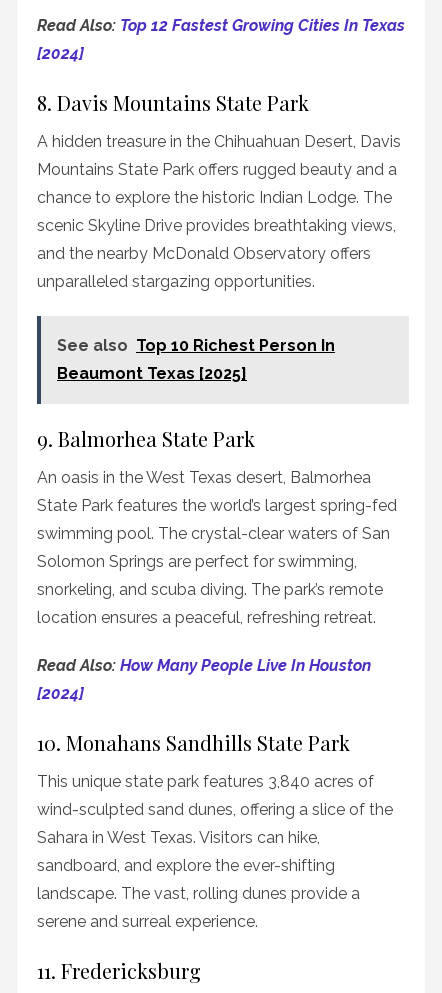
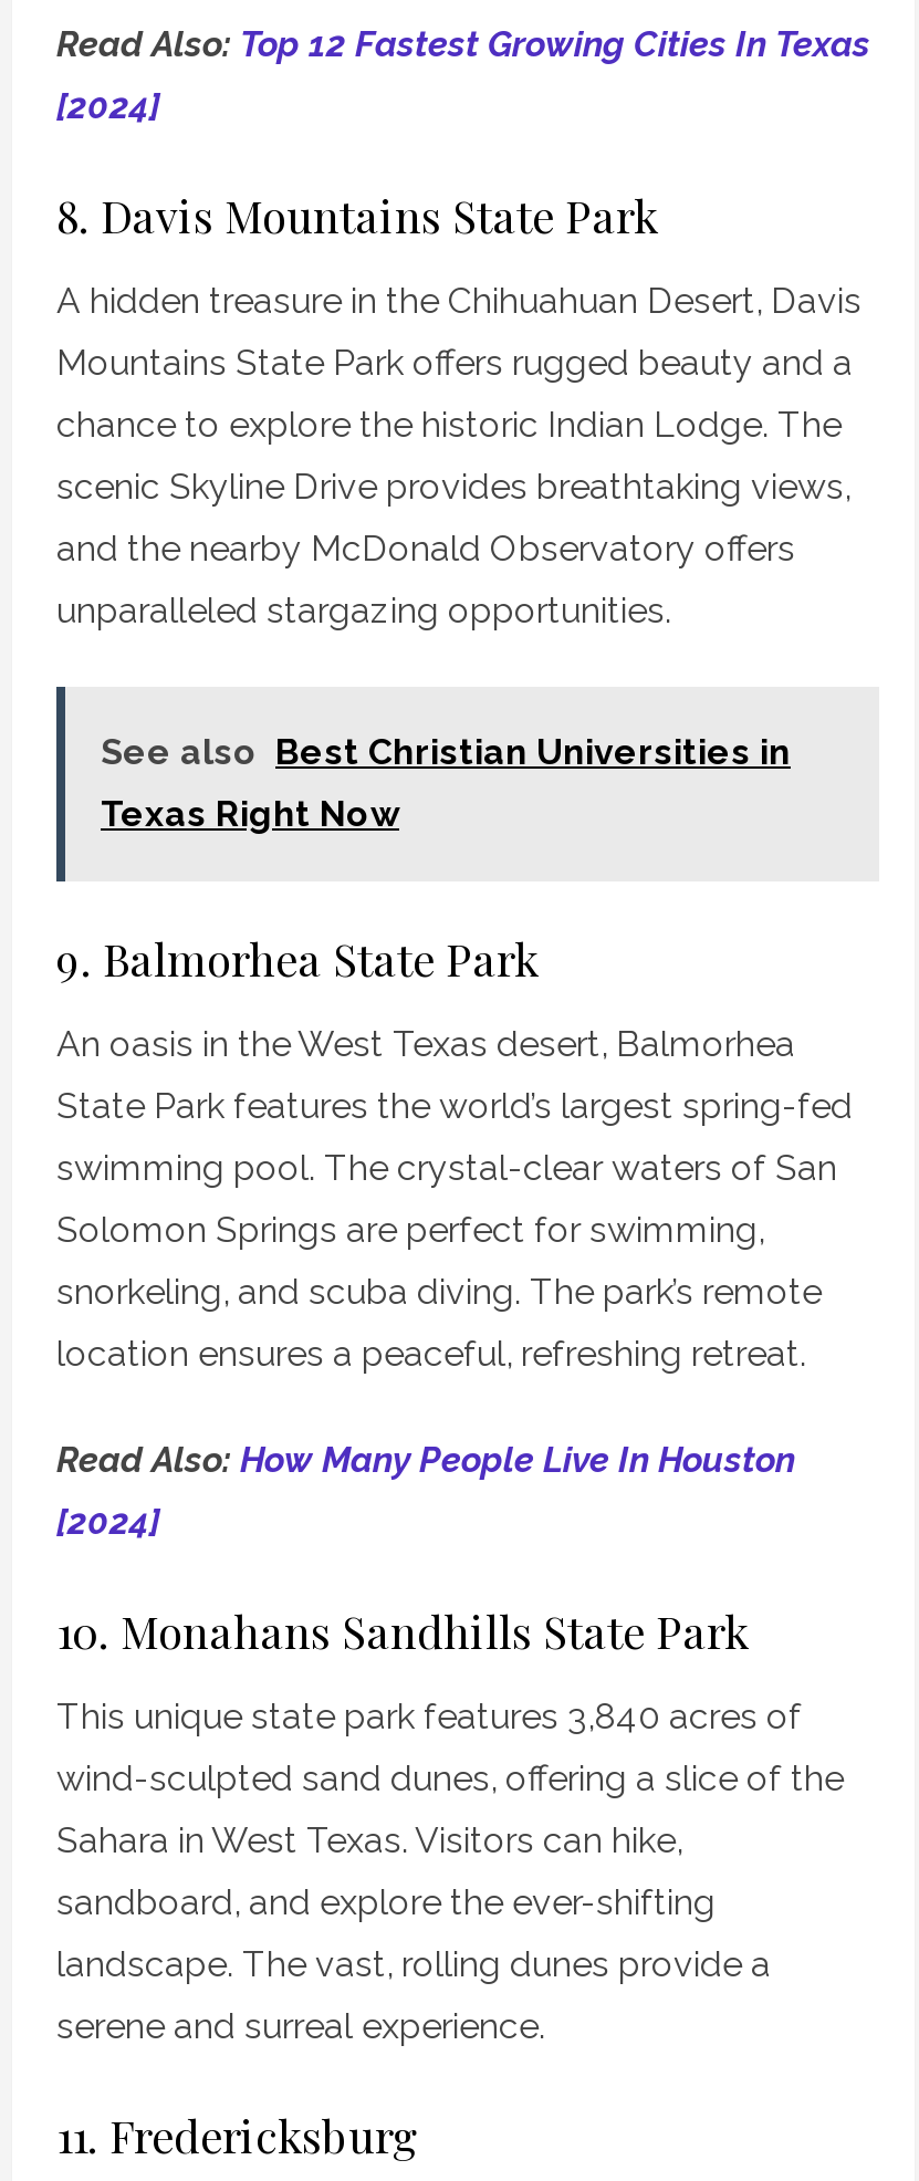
- See also Top 10 Richest Person In
+ See also Best Christian Universities in

- Beaumont Texas [2025]
+ Texas Right Now
